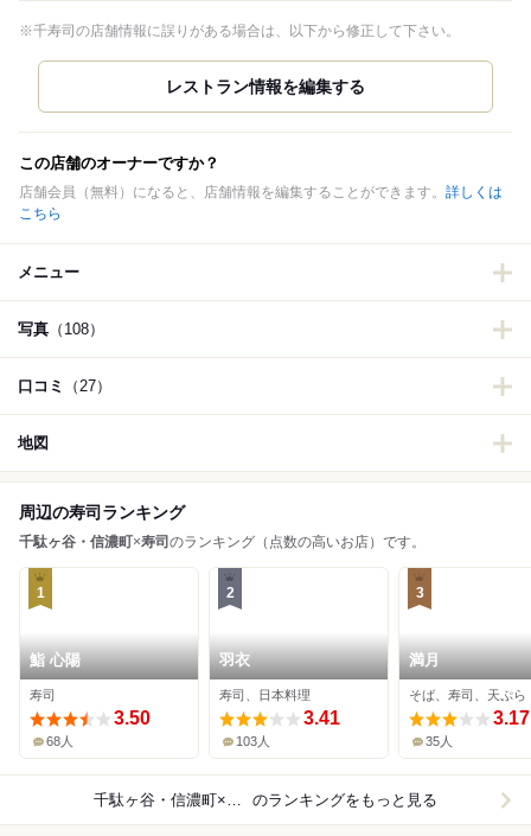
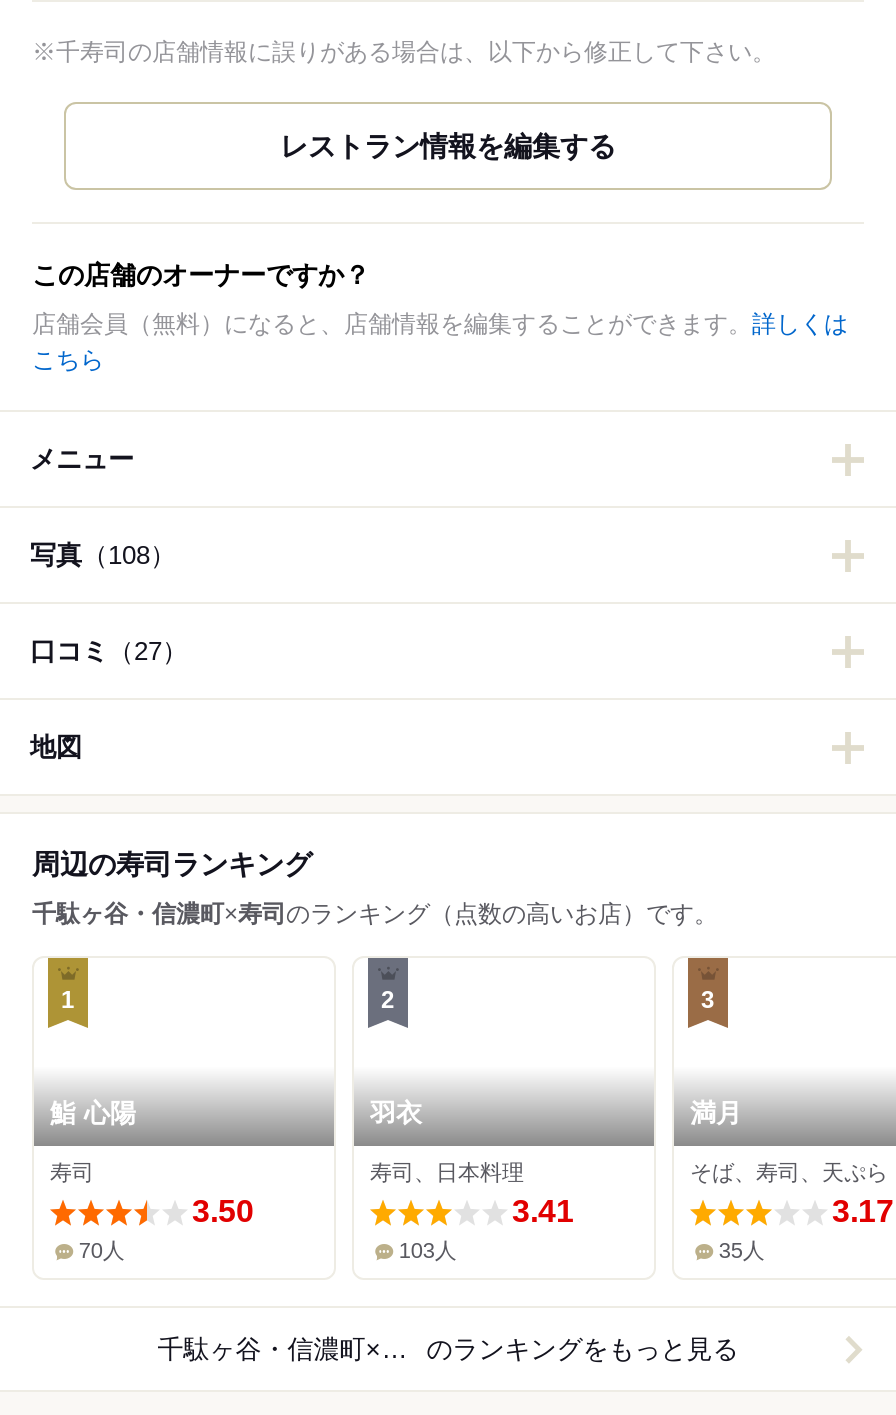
- 68人
+ 70人
